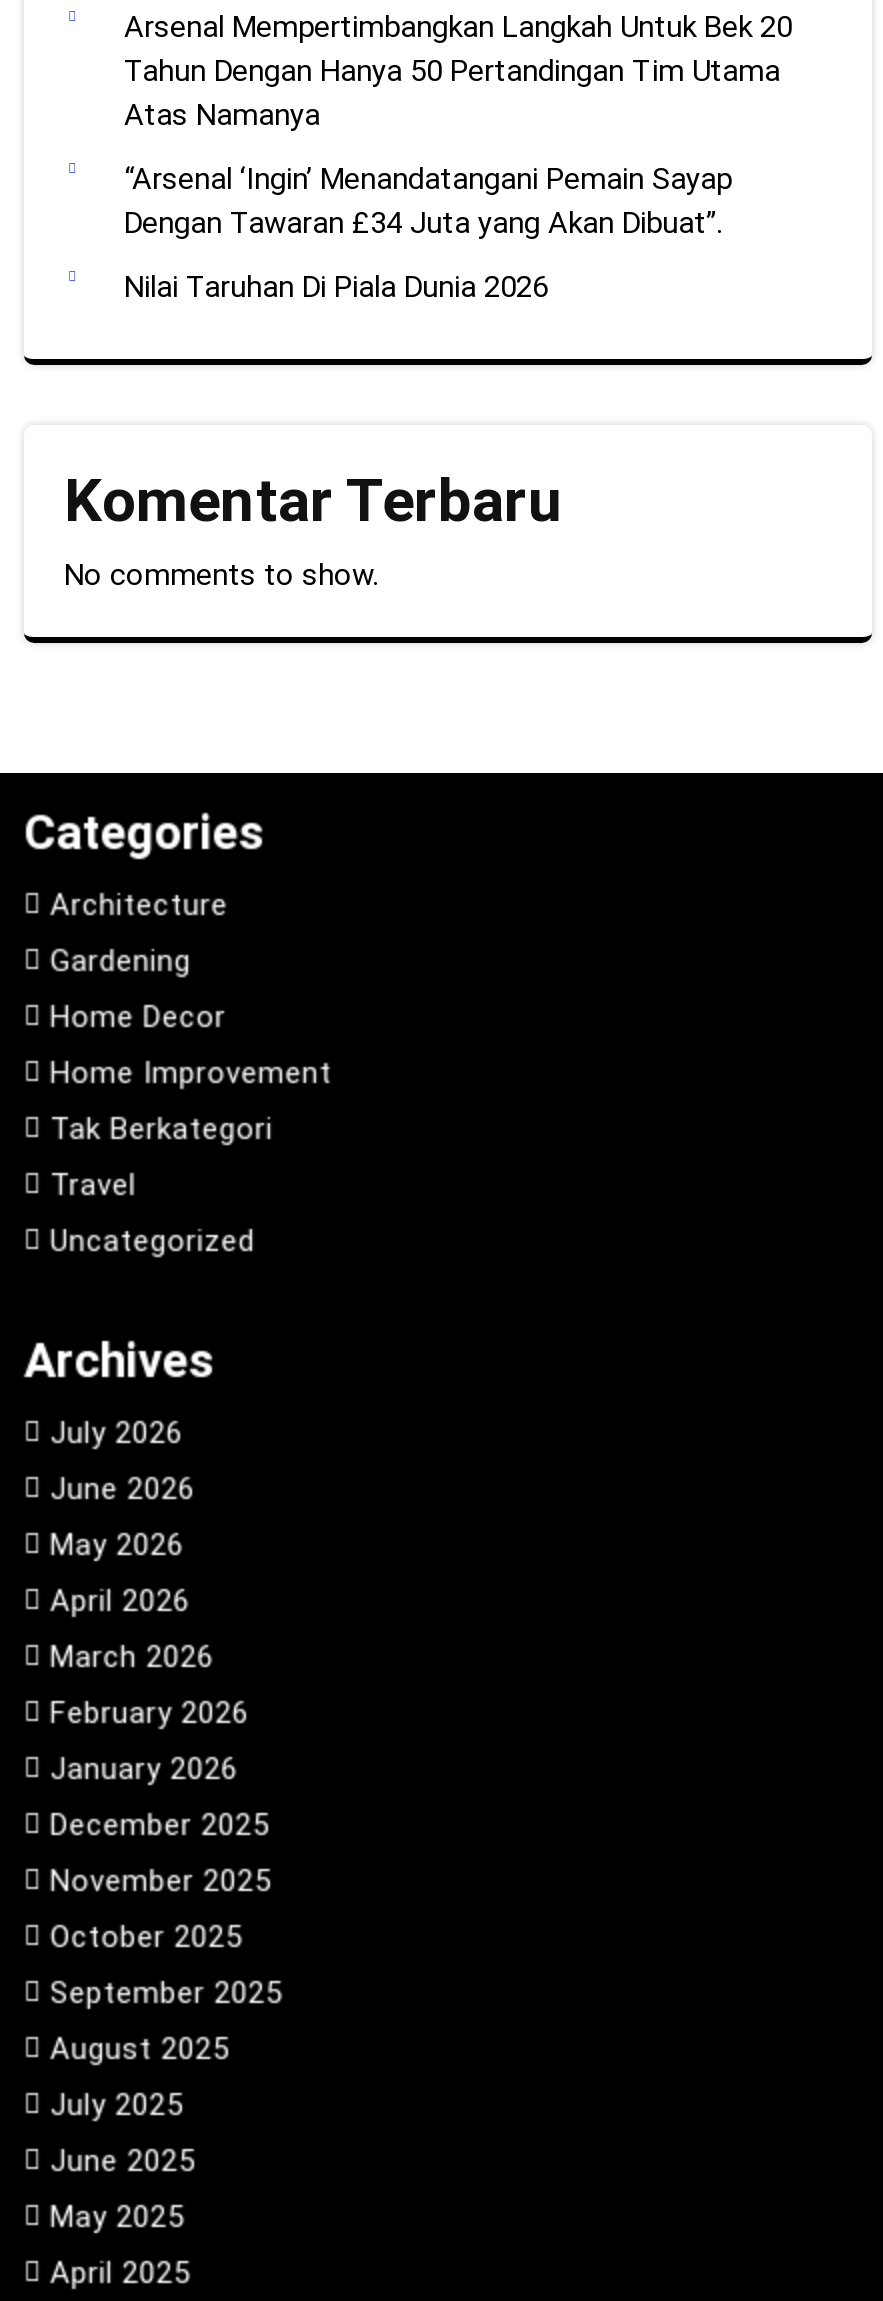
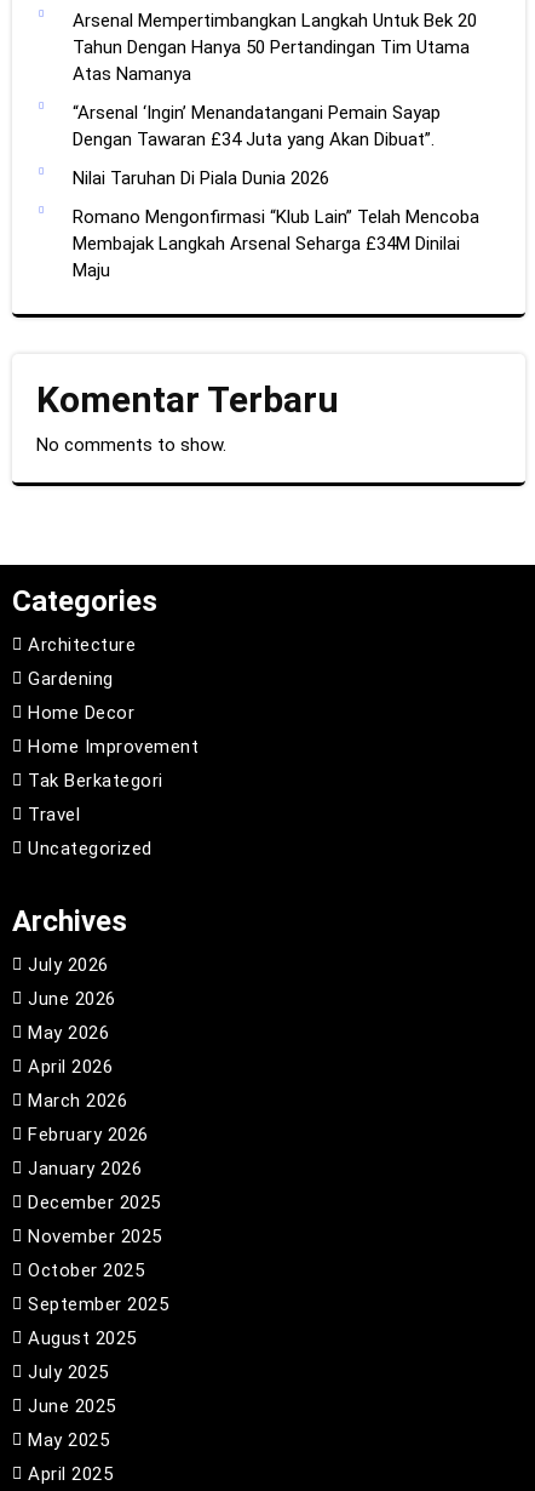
+ Romano Mengonfirmasi “Klub Lain” Telah Mencoba
+ Membajak Langkah Arsenal Seharga £34M Dinilai
+ Maju
